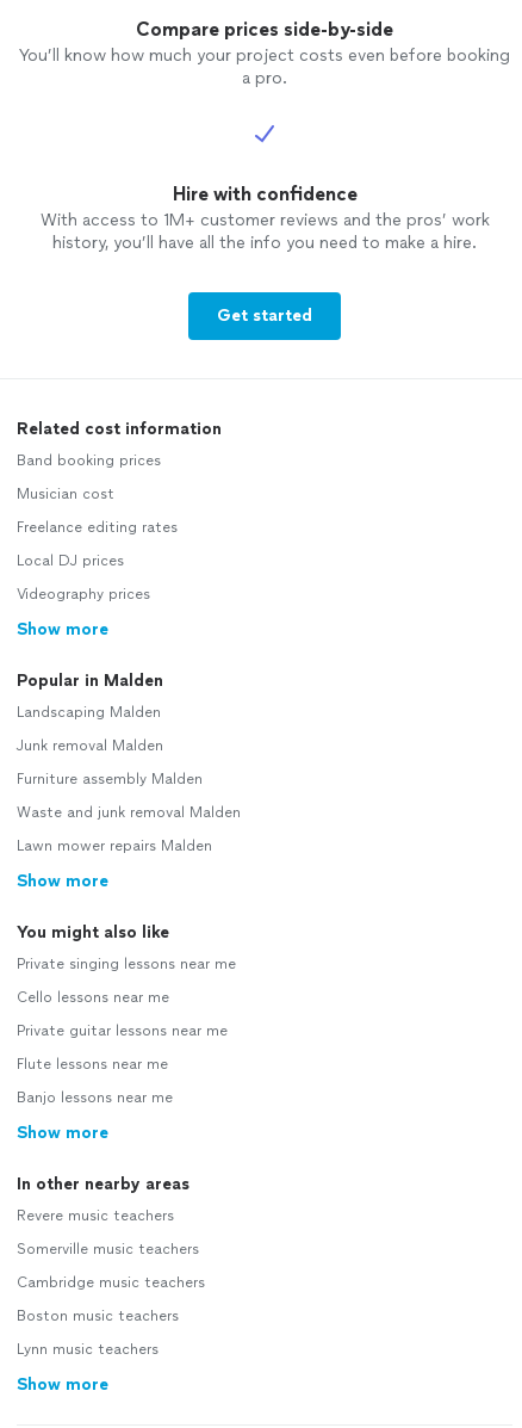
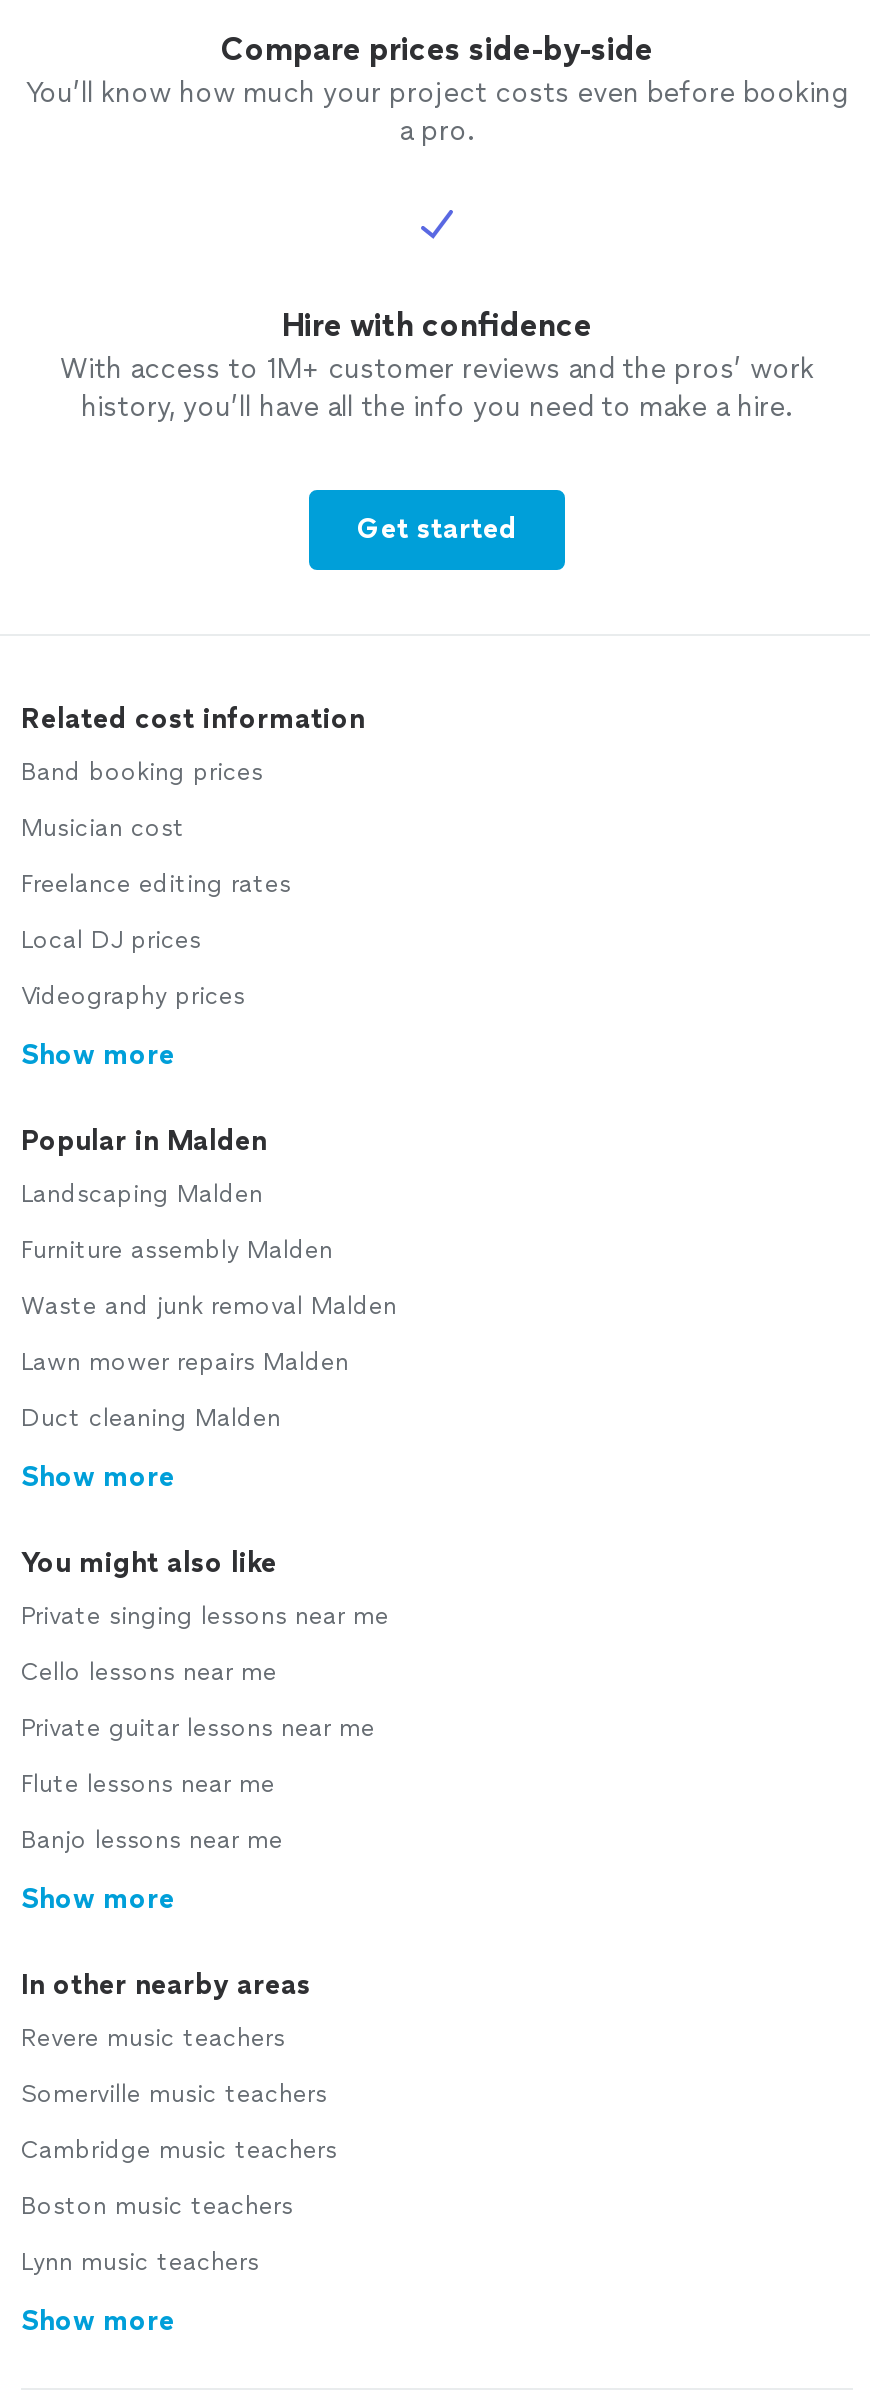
- Junk removal Malden

moved up: Furniture assembly Malden | Waste and junk removal Malden | Lawn mower repairs Malden

+ Duct cleaning Malden
